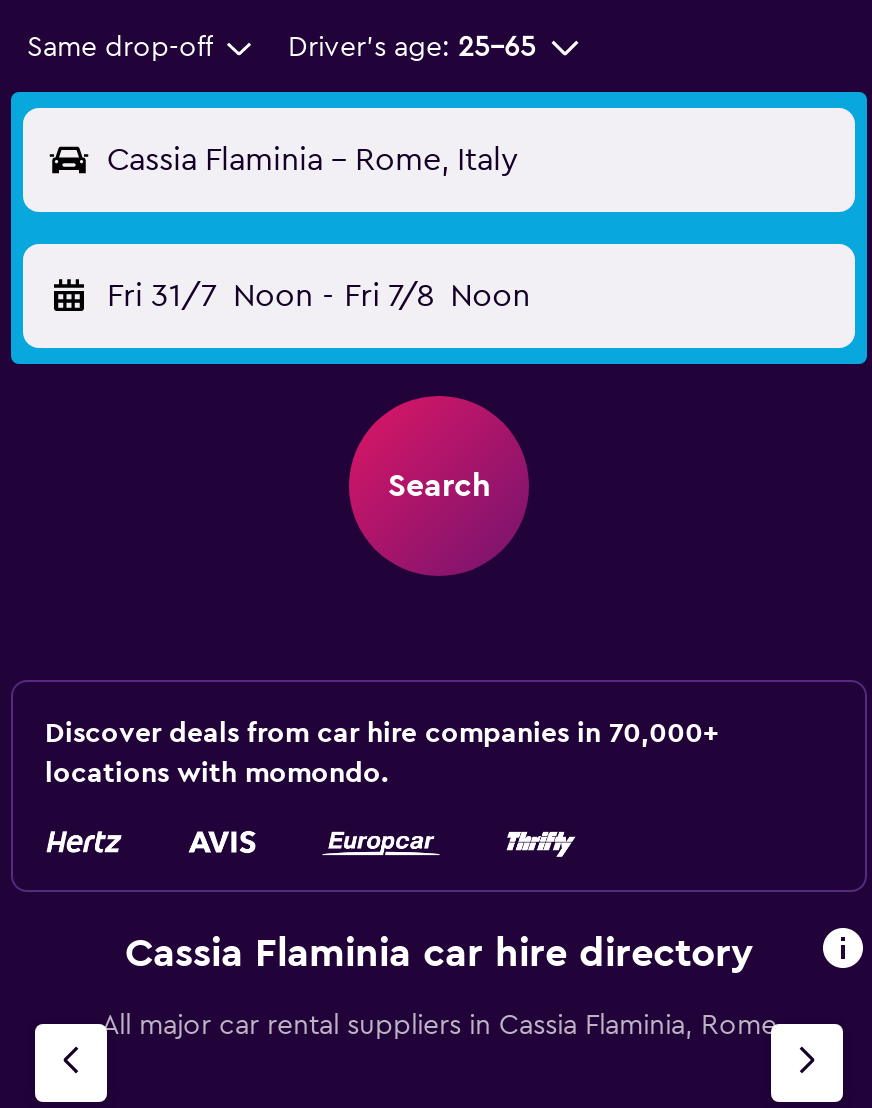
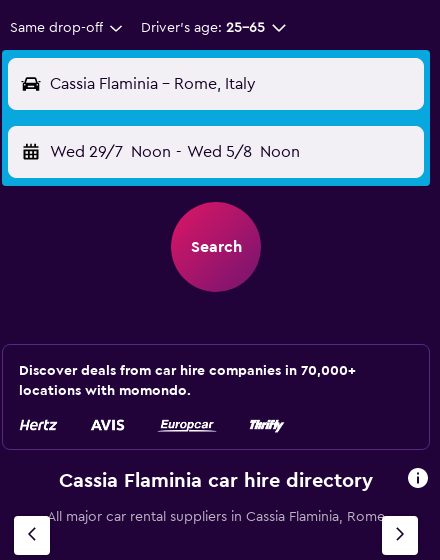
- Fri 31/7 Noon - Fri 7/8 Noon
+ Wed 29/7 Noon - Wed 5/8 Noon
